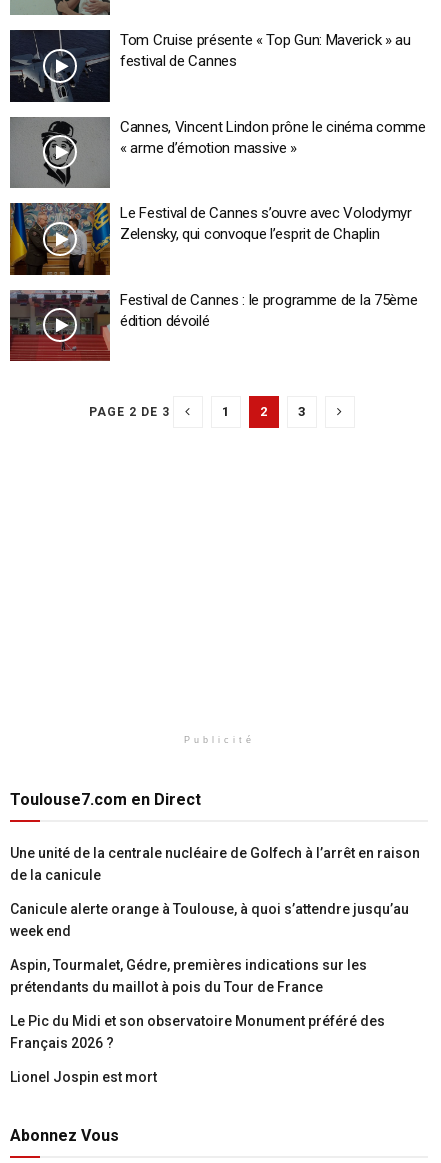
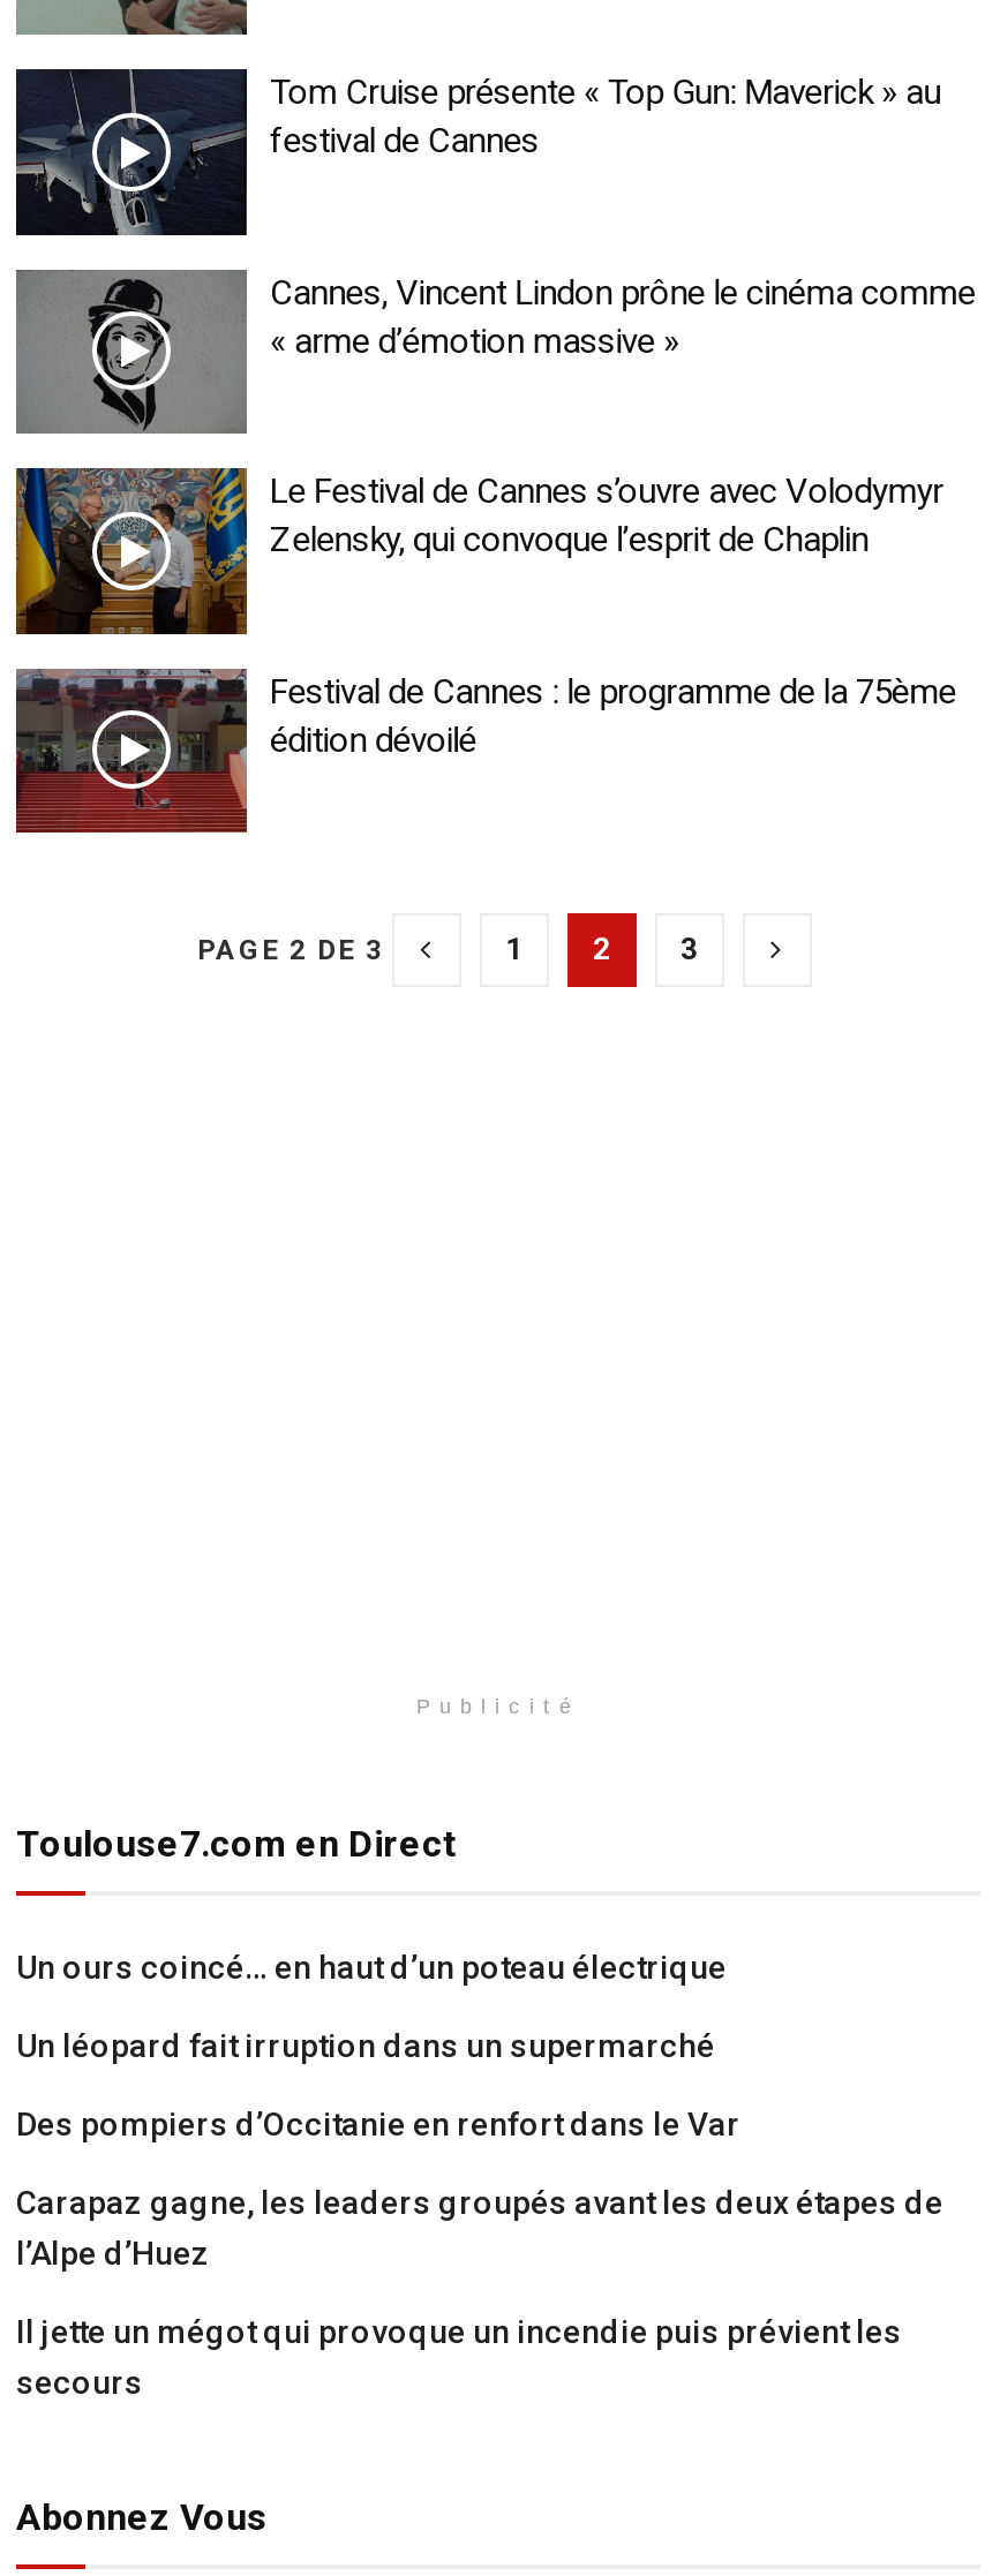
- Une unité de la centrale nucléaire de Golfech à l’arrêt en raison
- de la canicule
+ Un ours coincé… en haut d’un poteau électrique

- Canicule alerte orange à Toulouse, à quoi s’attendre jusqu’au
- week end
+ Un léopard fait irruption dans un supermarché

- Aspin, Tourmalet, Gédre, premières indications sur les
- prétendants du maillot à pois du Tour de France
+ Des pompiers d’Occitanie en renfort dans le Var

- Le Pic du Midi et son observatoire Monument préféré des
- Français 2026 ?
+ Carapaz gagne, les leaders groupés avant les deux étapes de
+ l’Alpe d’Huez

- Lionel Jospin est mort
+ Il jette un mégot qui provoque un incendie puis prévient les
+ secours
